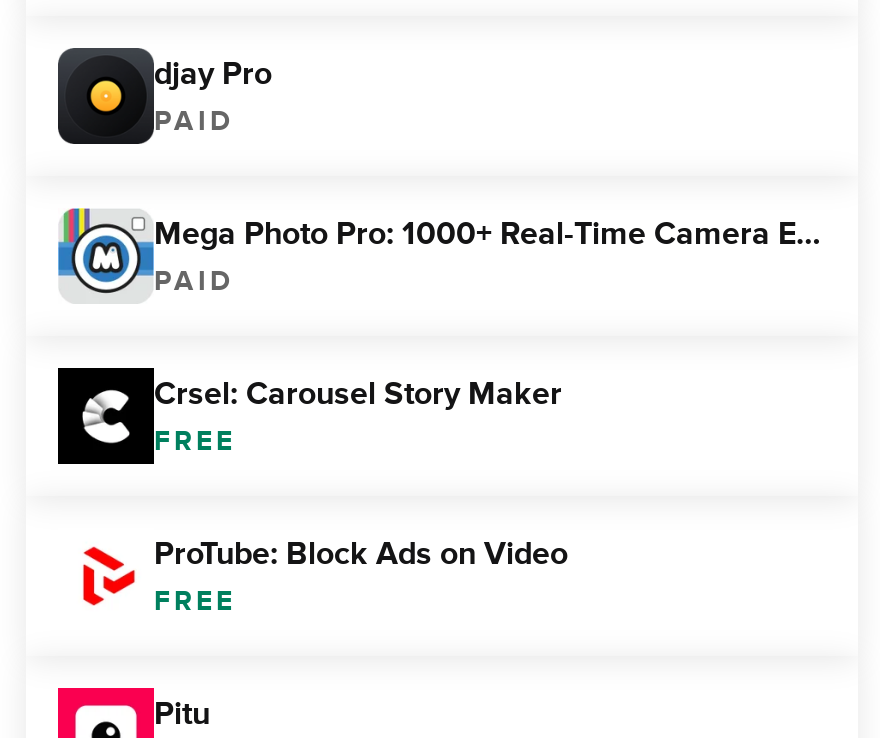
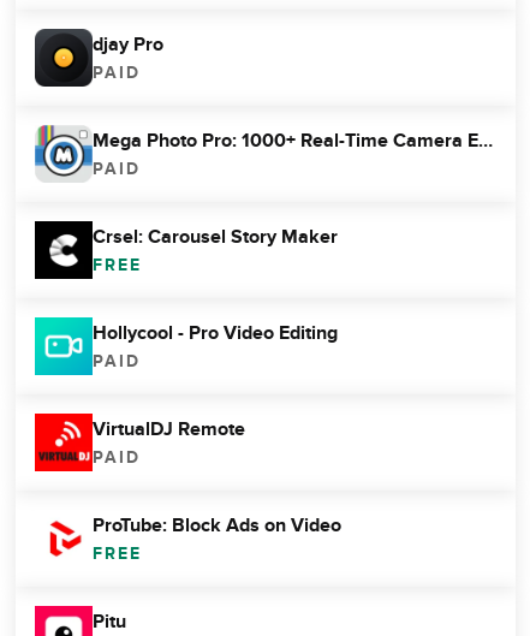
+ [image]
+ Hollycool - Pro Video Editing
+ PAID
+ VirtualDJ Remote
+ PAID

+ [image]
